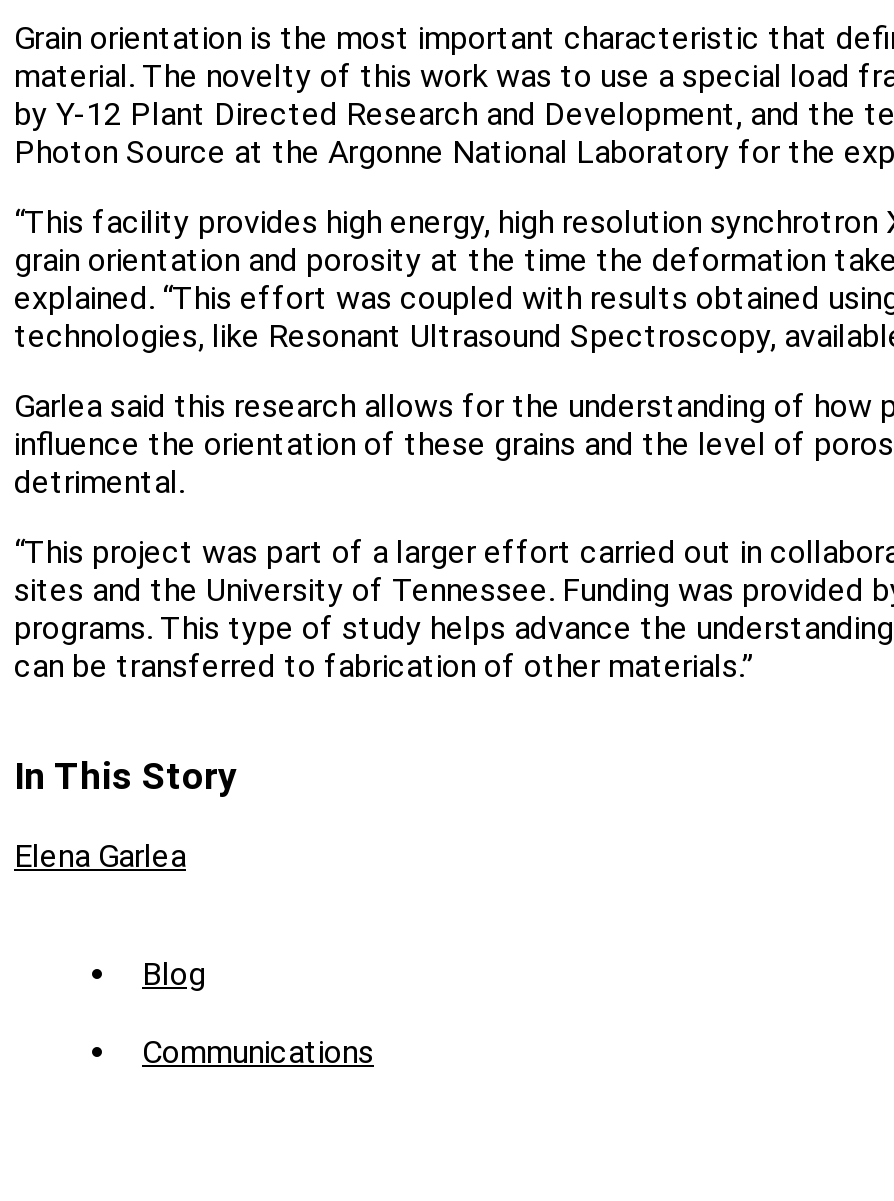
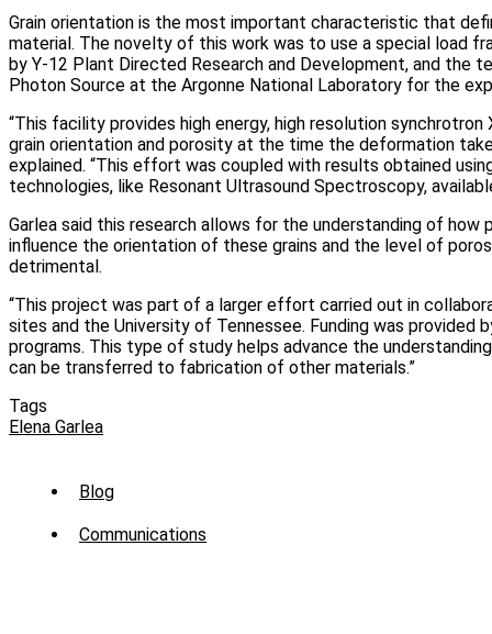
- In This Story
+ Tags
